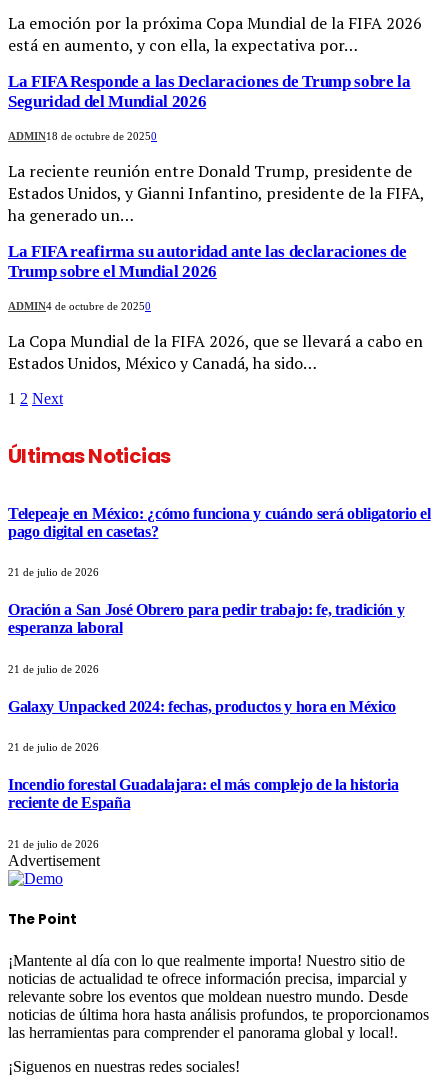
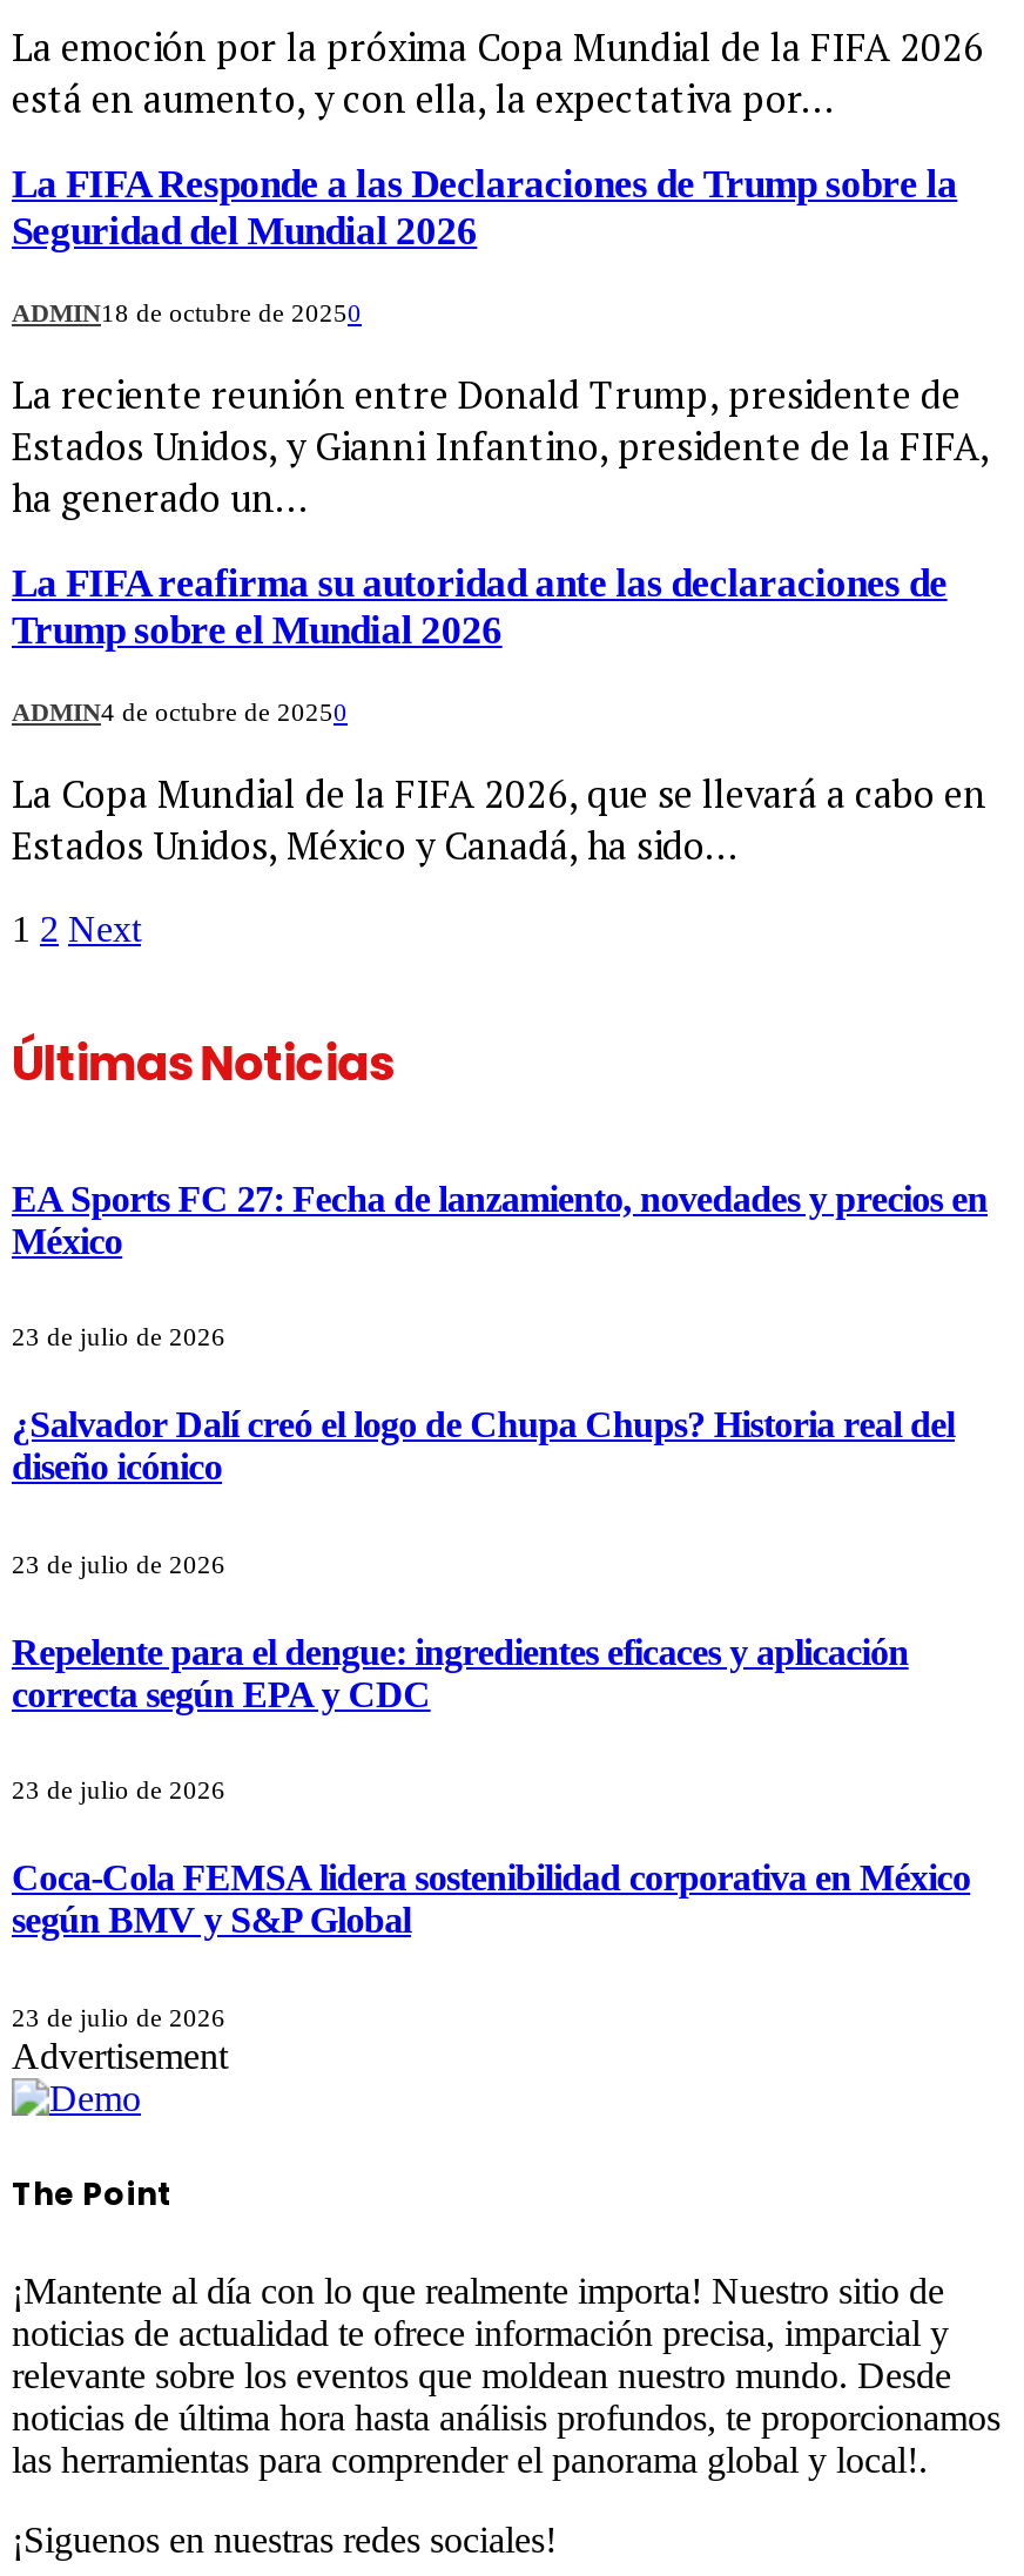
- Telepeaje en México: ¿cómo funciona y cuándo será obligatorio el
- pago digital en casetas?
+ EA Sports FC 27: Fecha de lanzamiento, novedades y precios en
+ México

- 21 de julio de 2026
+ 23 de julio de 2026

- Oración a San José Obrero para pedir trabajo: fe, tradición y
- esperanza laboral
+ ¿Salvador Dalí creó el logo de Chupa Chups? Historia real del
+ diseño icónico

- 21 de julio de 2026
+ 23 de julio de 2026

- Galaxy Unpacked 2024: fechas, productos y hora en México
+ Repelente para el dengue: ingredientes eficaces y aplicación
+ correcta según EPA y CDC

- 21 de julio de 2026
+ 23 de julio de 2026

- Incendio forestal Guadalajara: el más complejo de la historia
- reciente de España
+ Coca-Cola FEMSA lidera sostenibilidad corporativa en México
+ según BMV y S&P Global

- 21 de julio de 2026
+ 23 de julio de 2026
